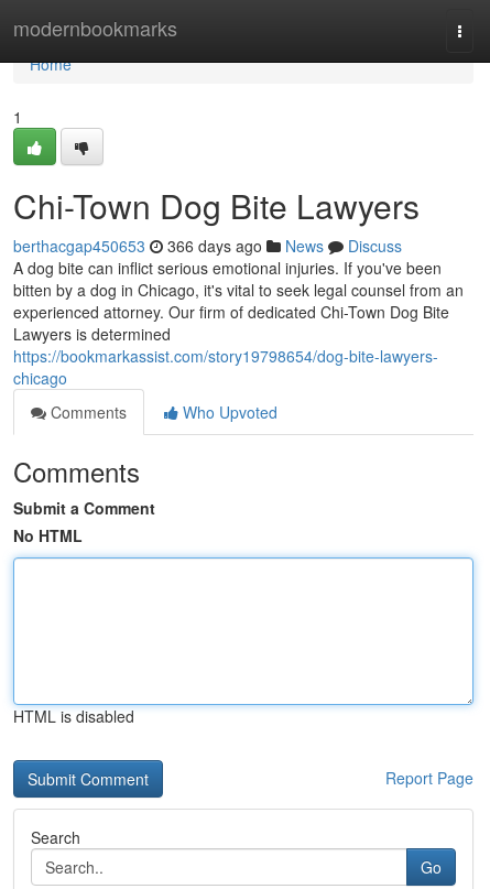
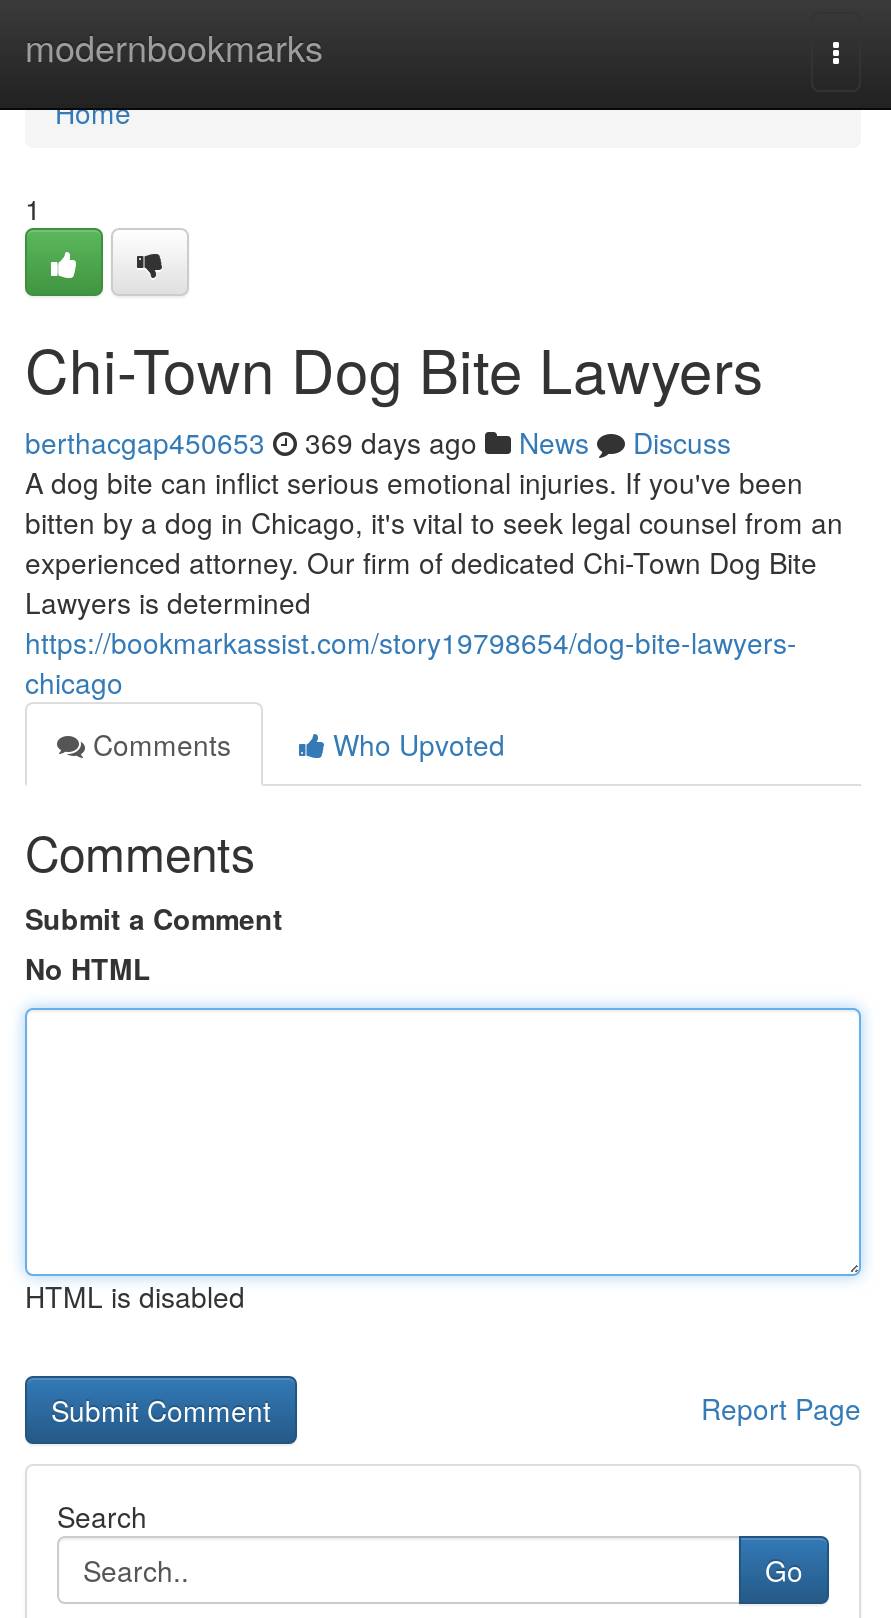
- berthacgap450653 366 days ago News Discuss
+ berthacgap450653 369 days ago News Discuss
